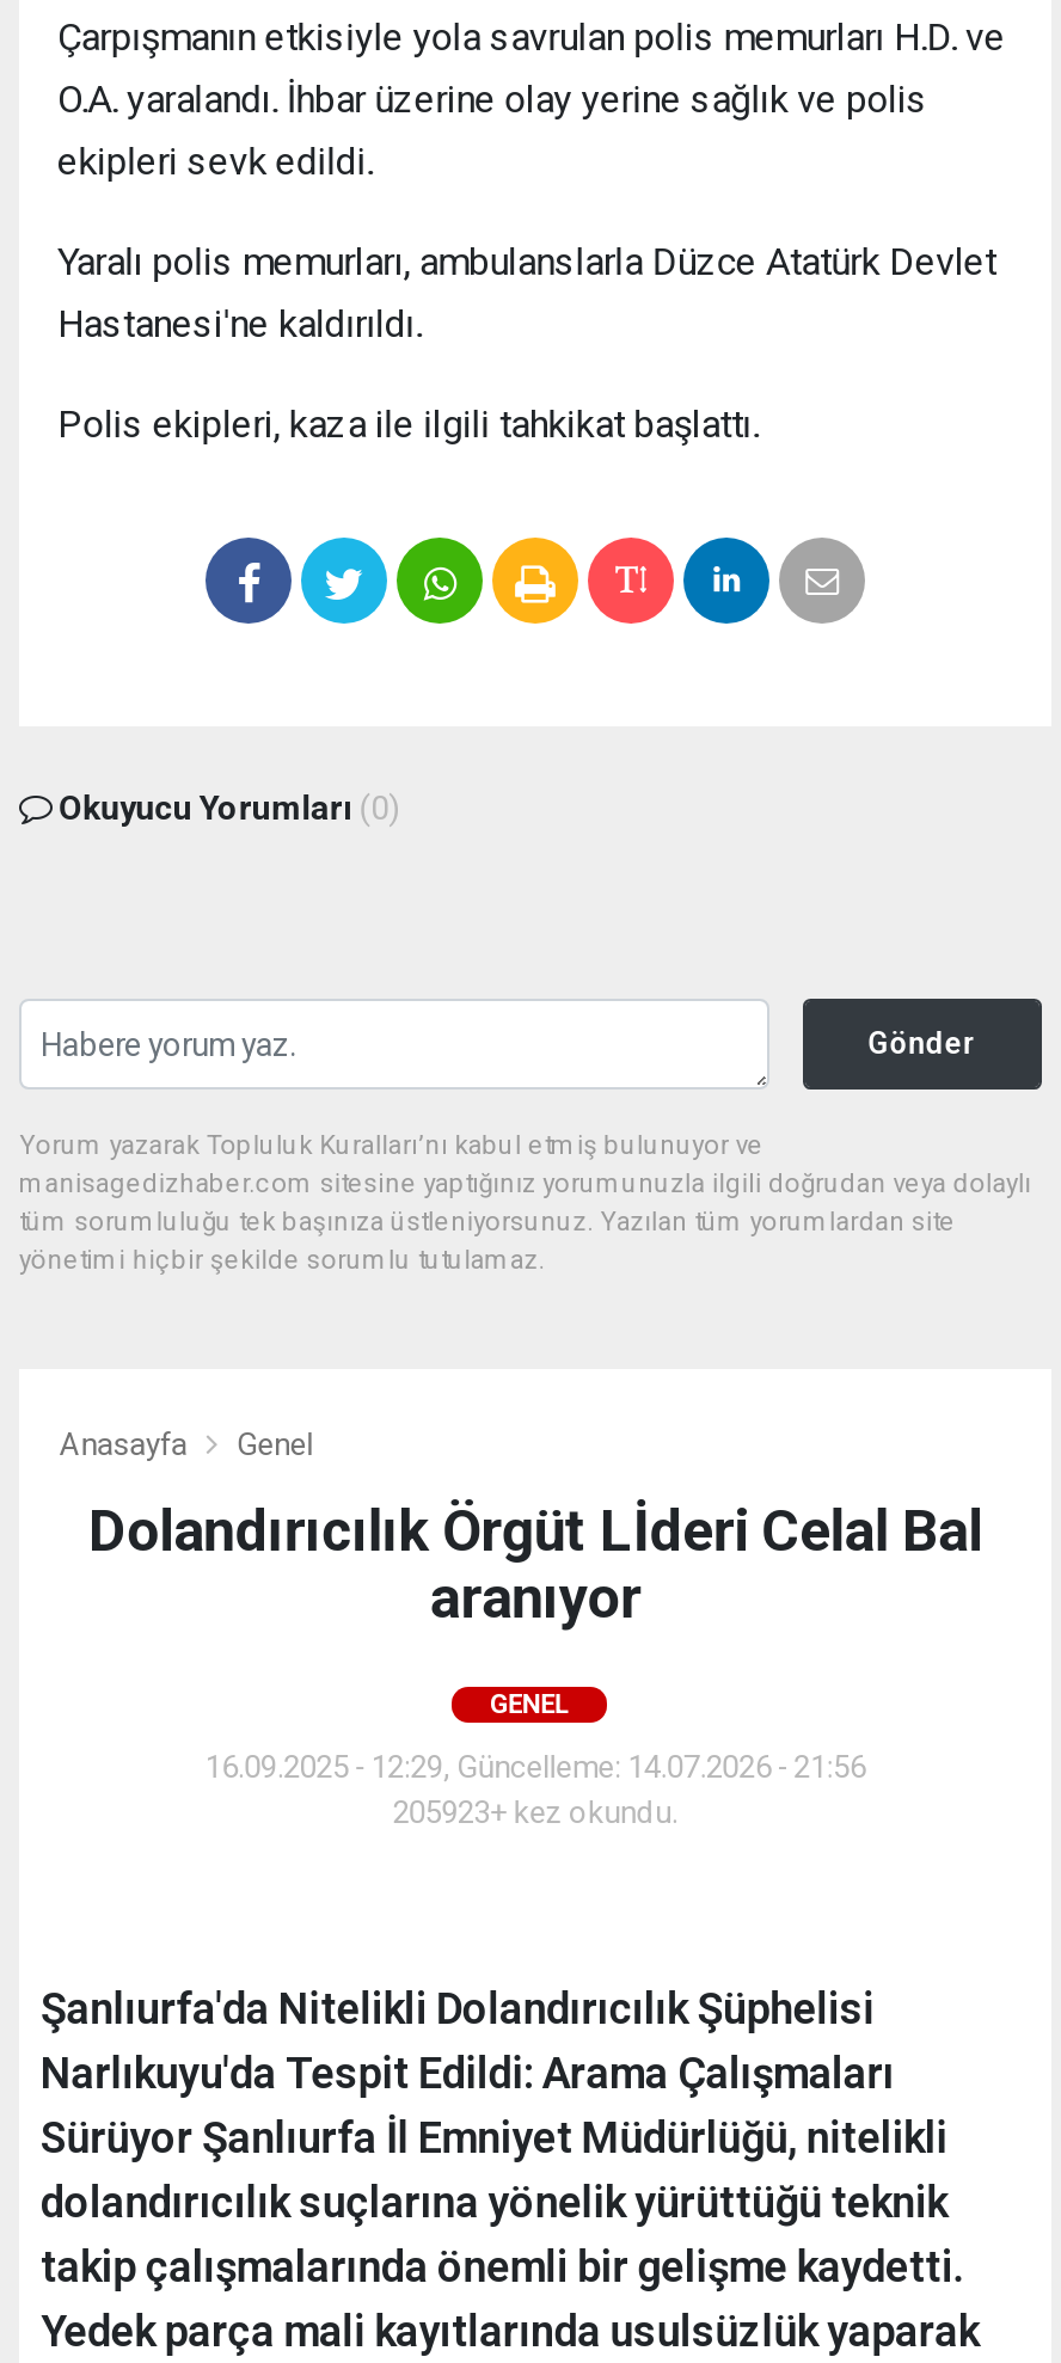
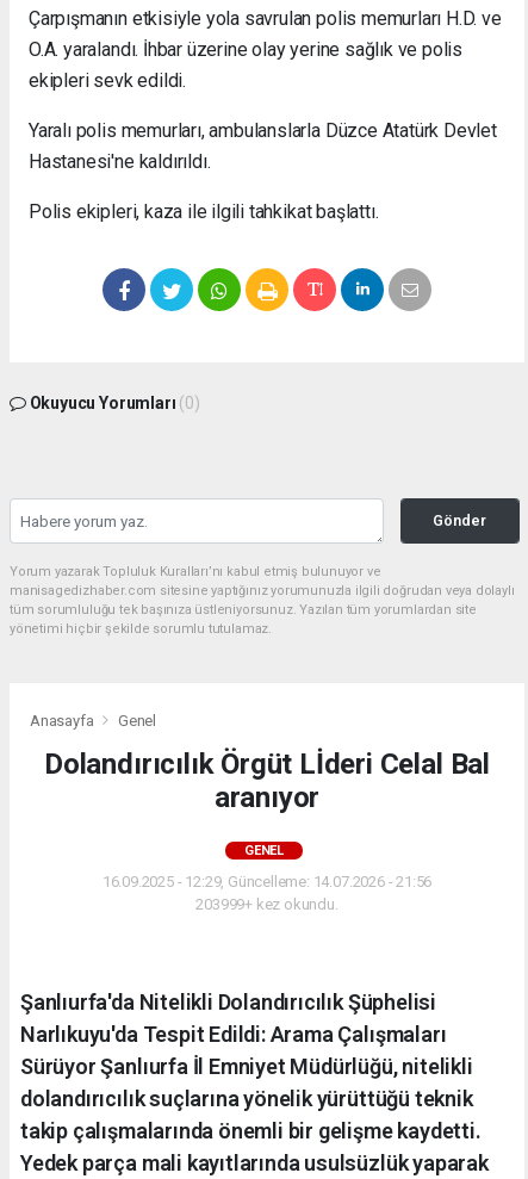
- 205923+ kez okundu.
+ 203999+ kez okundu.
